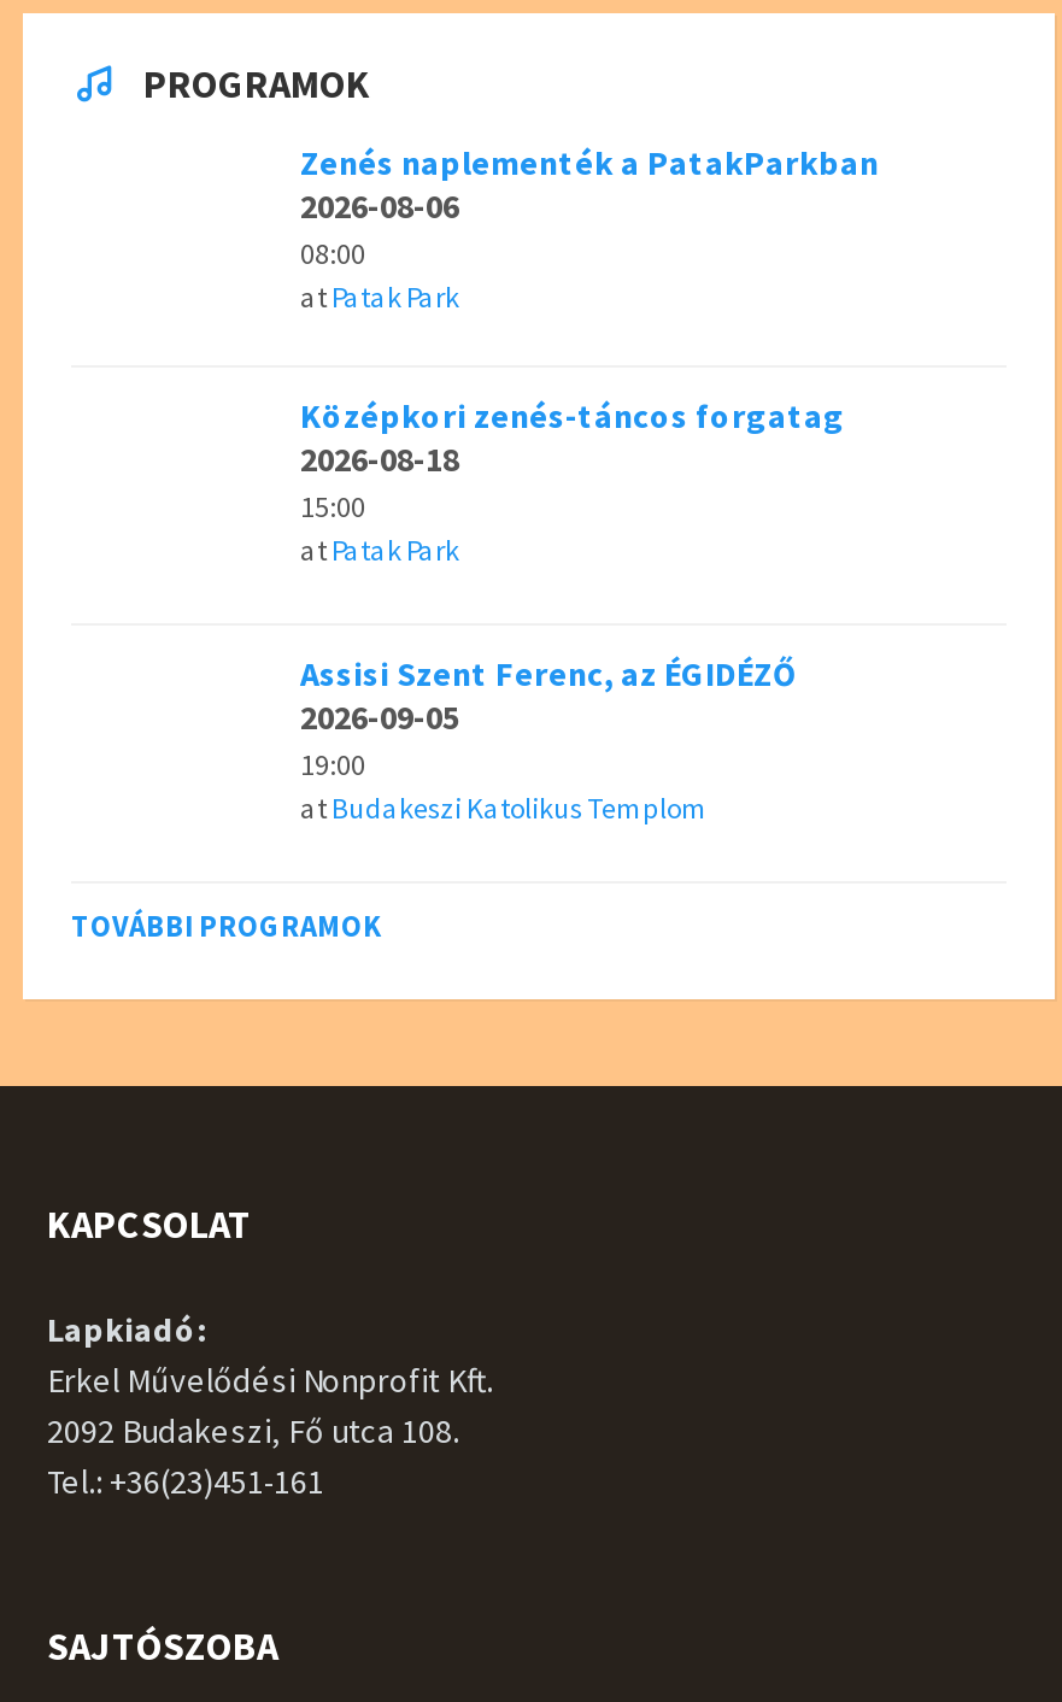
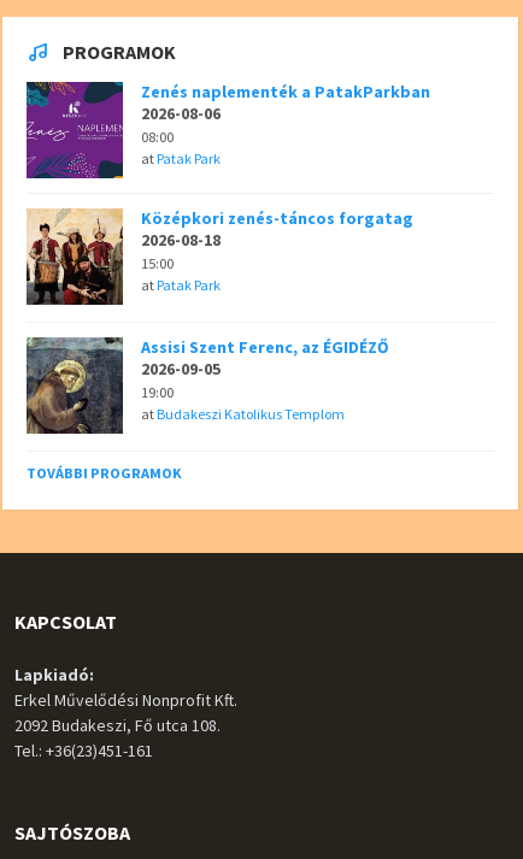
+ [image]

+ [image]

+ [image]
